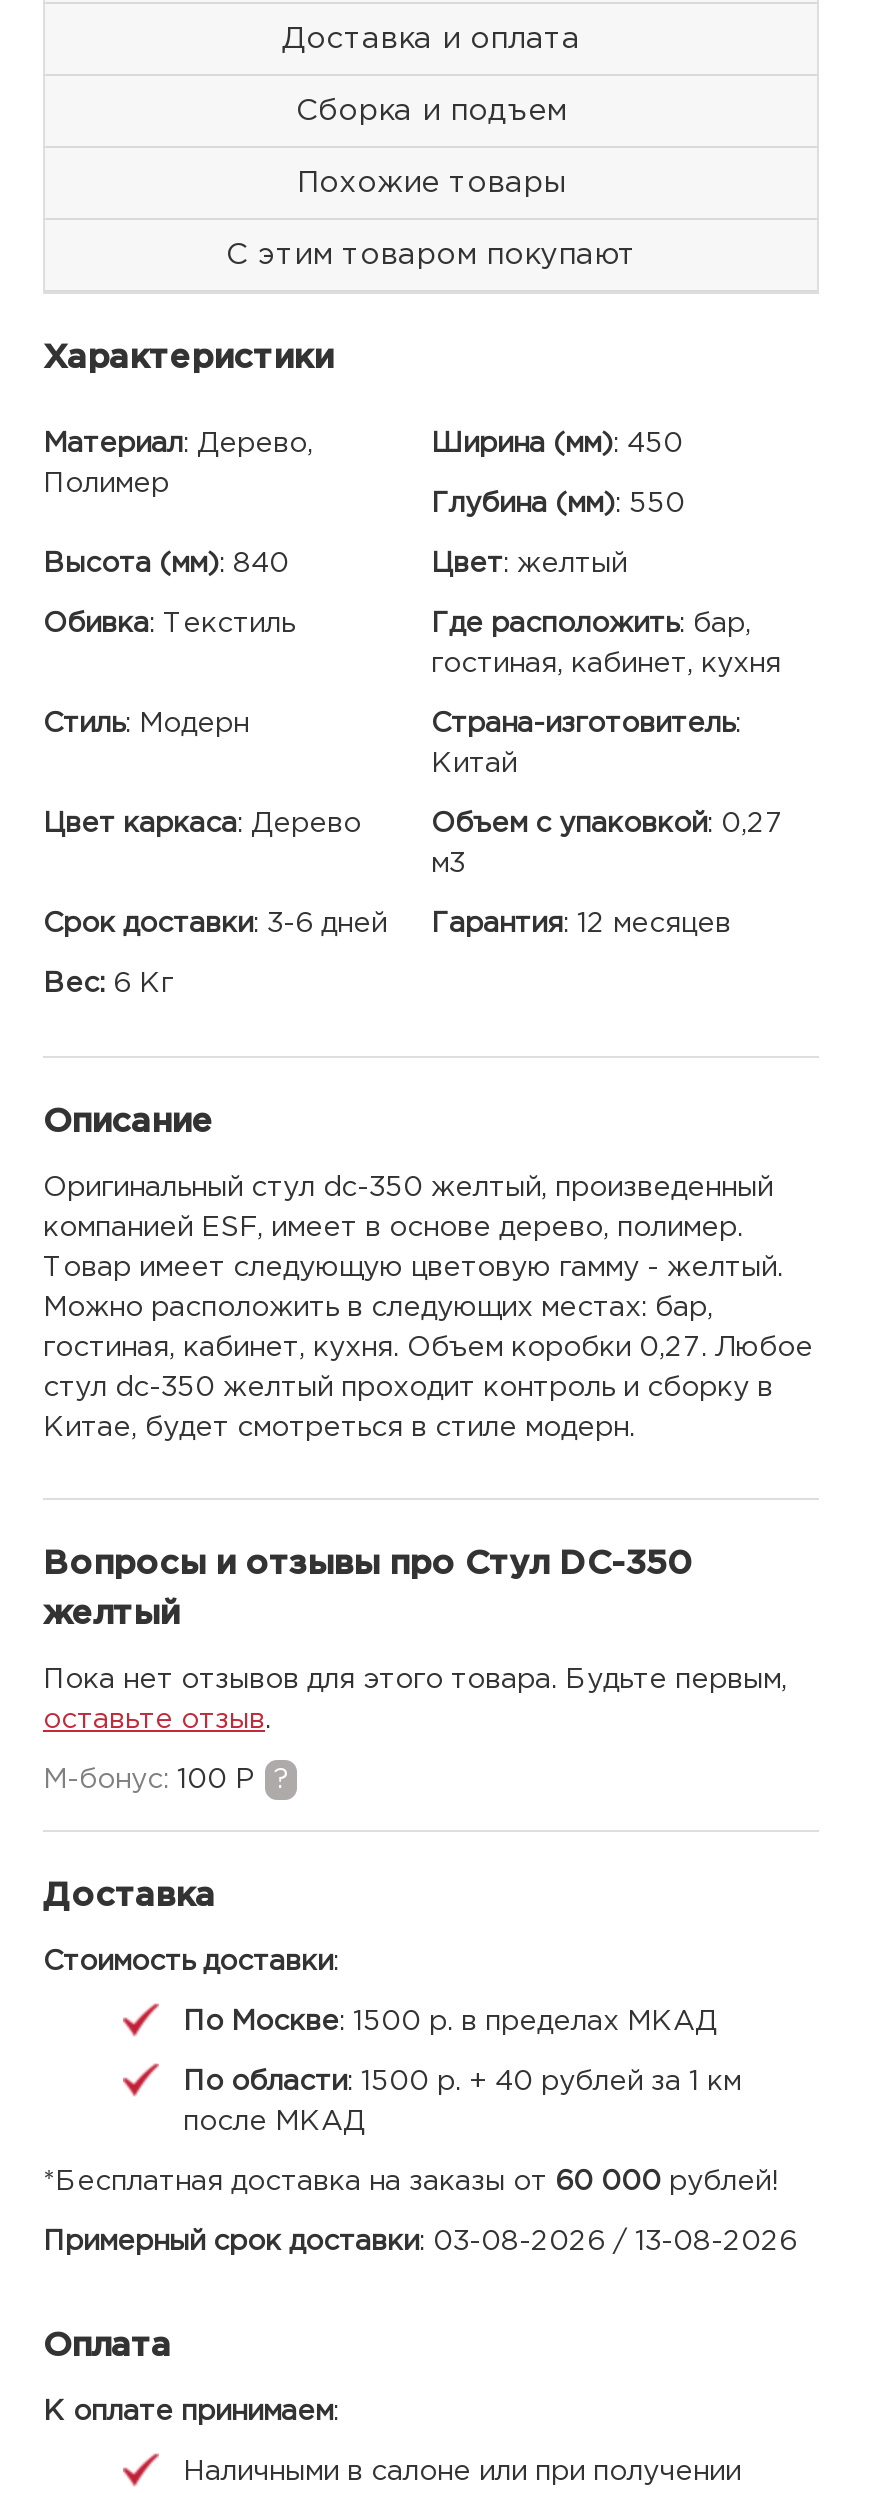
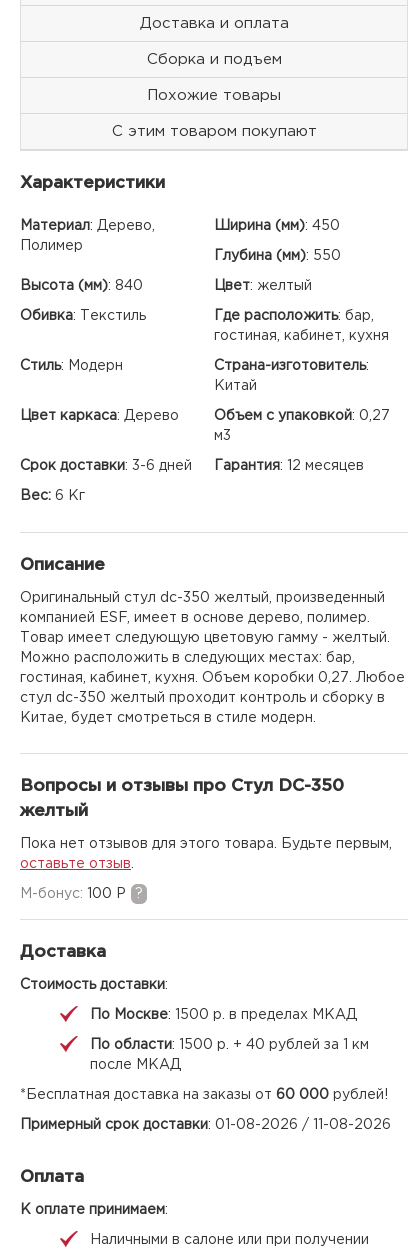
- Примерный срок доставки: 03-08-2026 / 13-08-2026
+ Примерный срок доставки: 01-08-2026 / 11-08-2026
